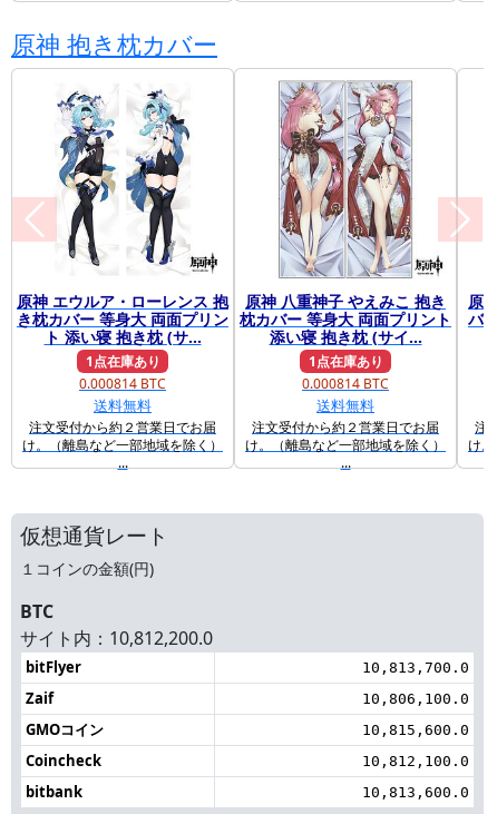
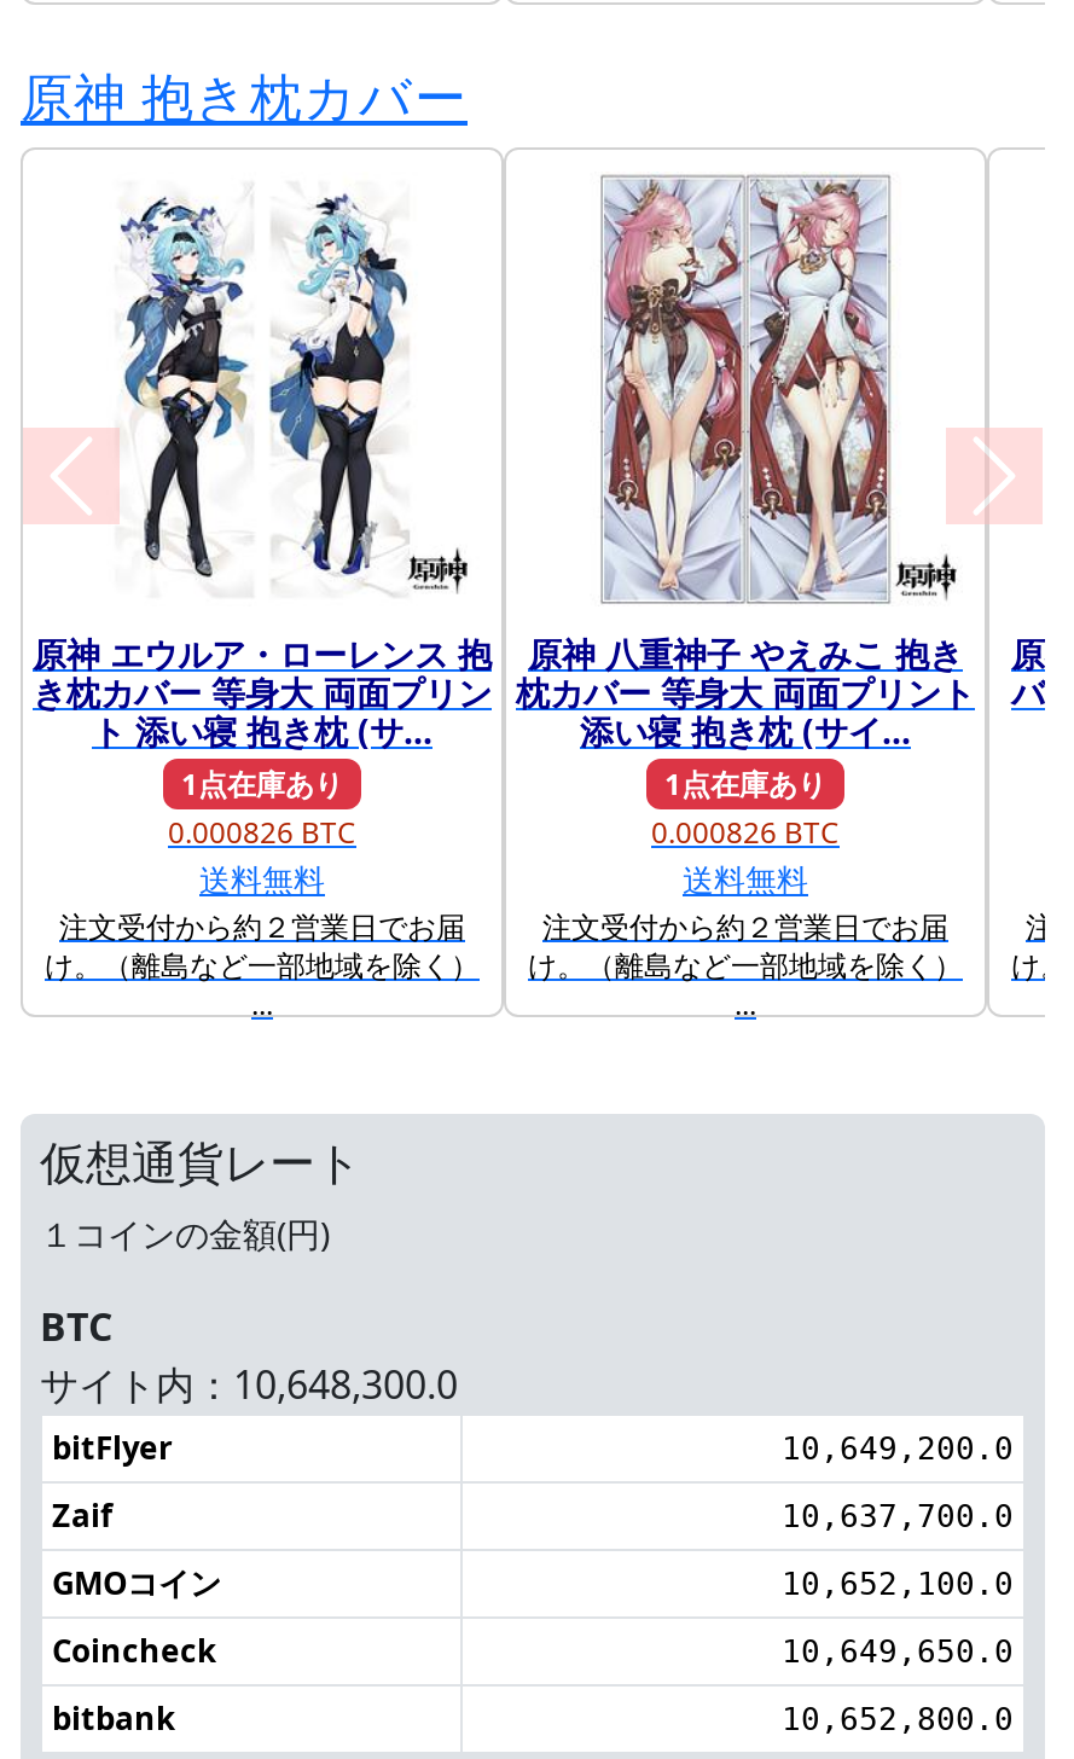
- 0.000814 BTC
+ 0.000826 BTC

- 0.000814 BTC
+ 0.000826 BTC

- サイト内：10,812,200.0
+ サイト内：10,648,300.0

- 10,813,700.0
+ 10,649,200.0

- 10,806,100.0
+ 10,637,700.0

- 10,815,600.0
+ 10,652,100.0

- 10,812,100.0
+ 10,649,650.0

- 10,813,600.0
+ 10,652,800.0
